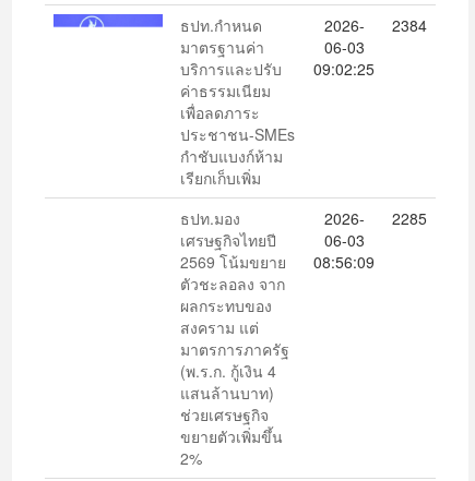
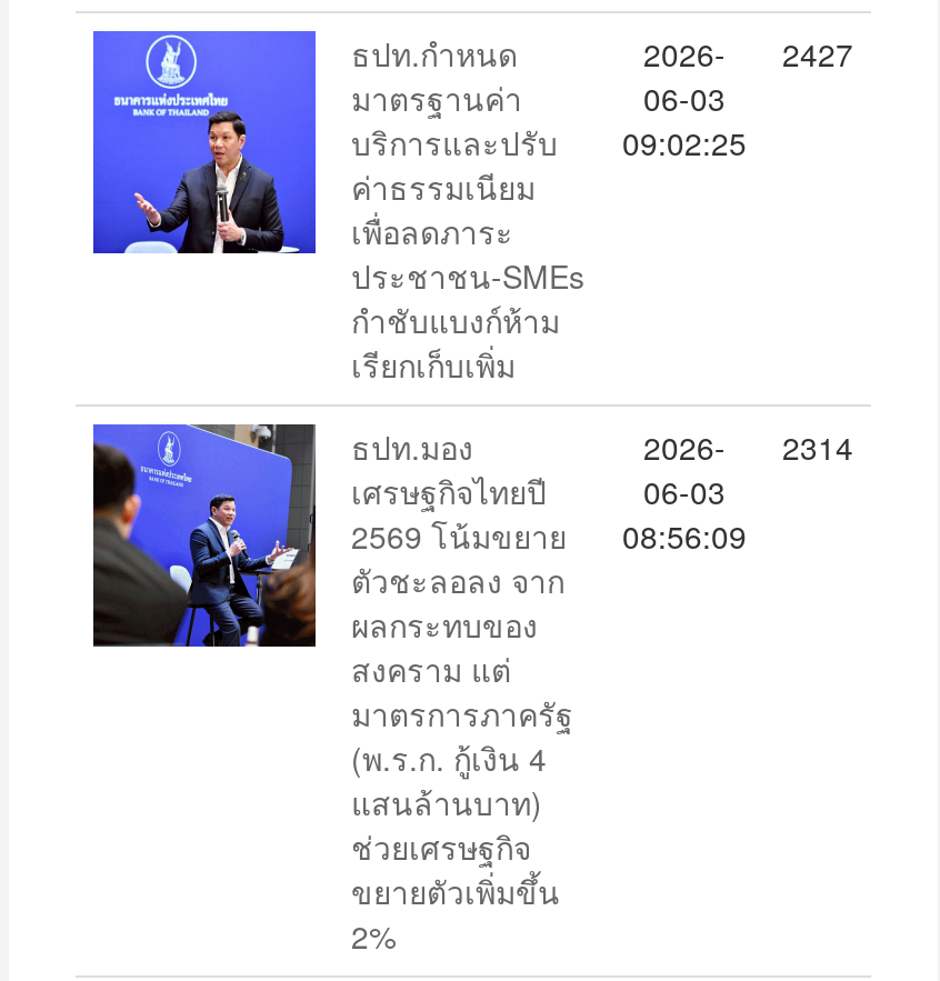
- 2026- 2384
+ 2026- 2427

+ [image]

+ [image]

- 2026- 2285
+ 2026- 2314
